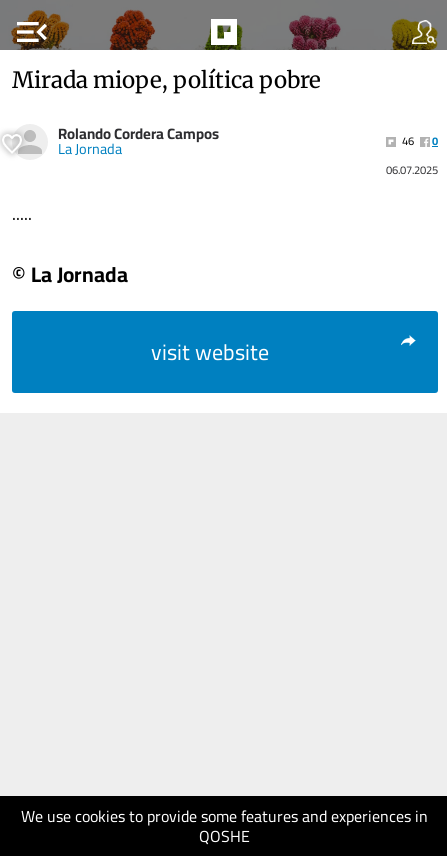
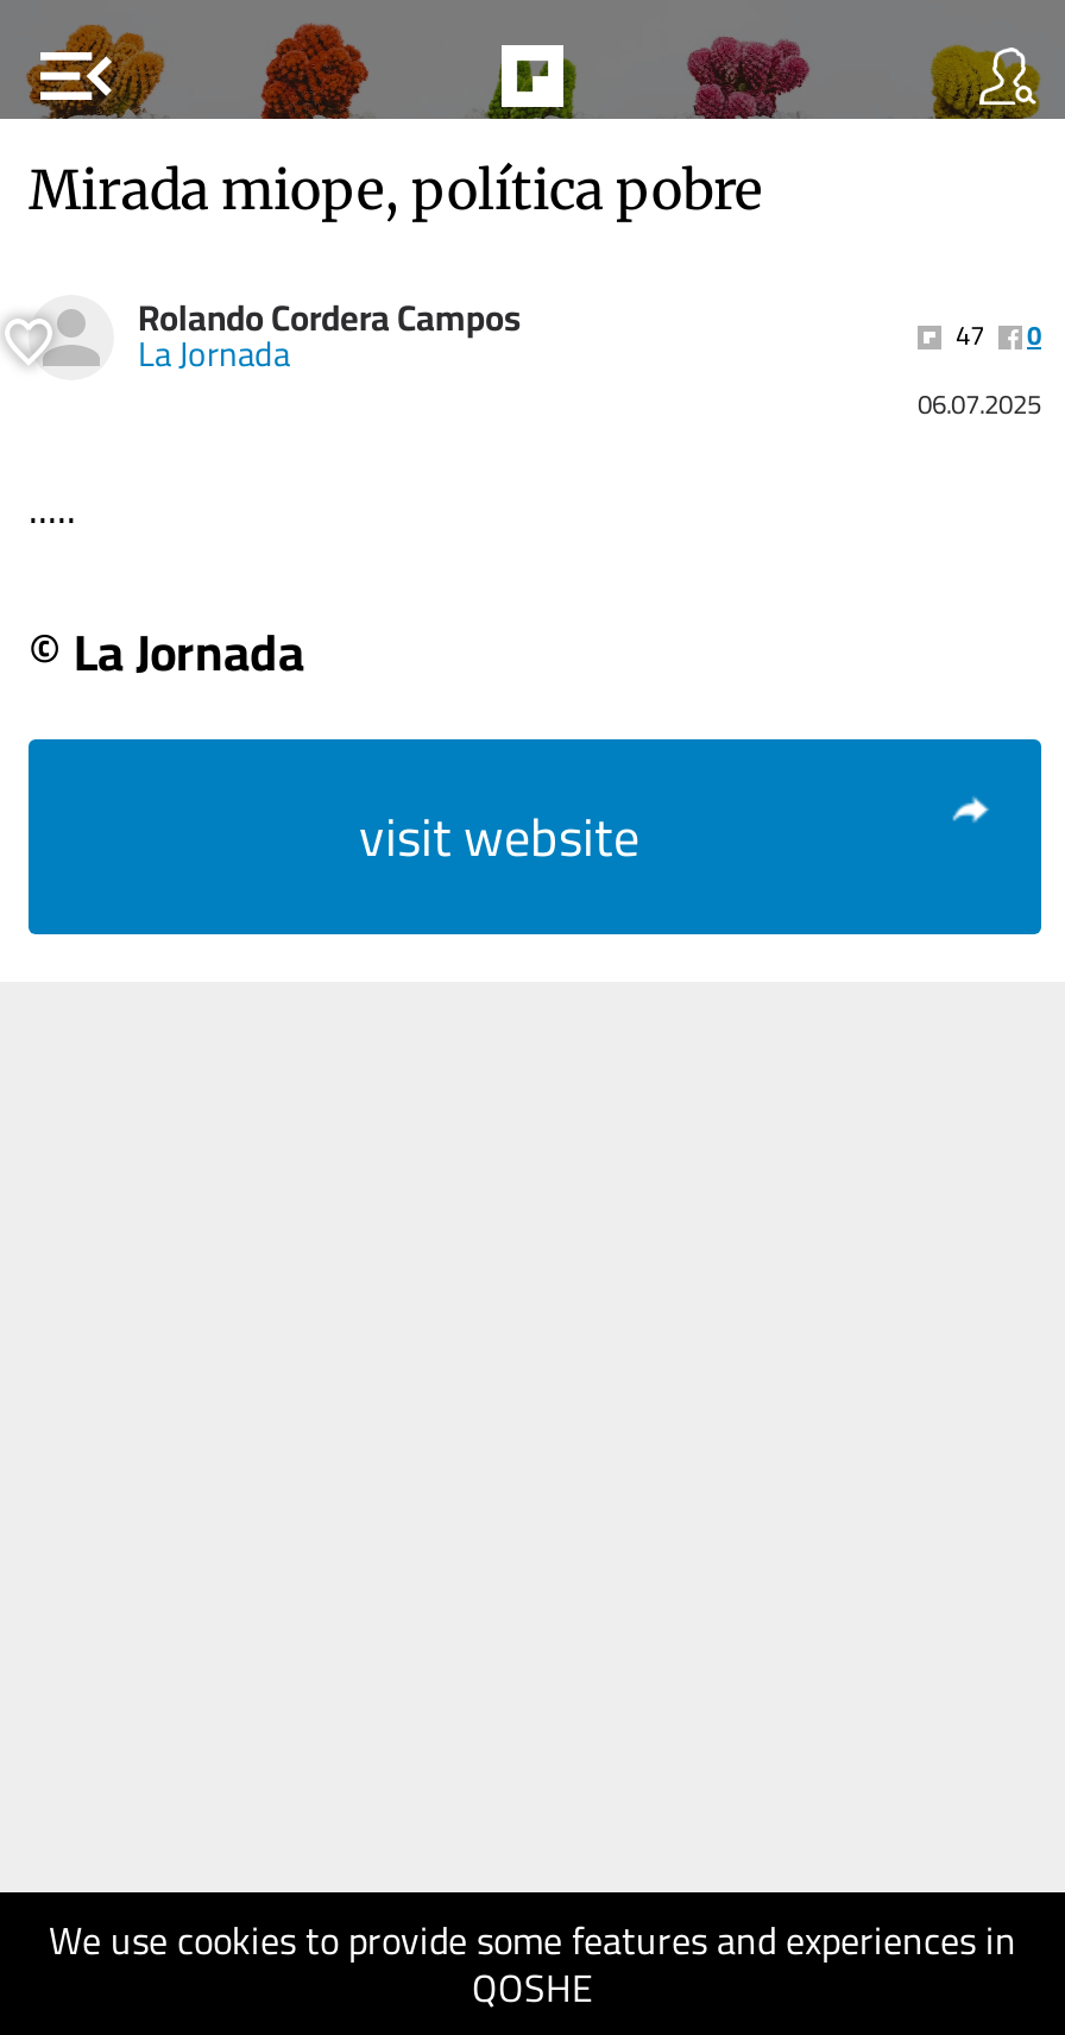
- 46 0
+ 47 0
